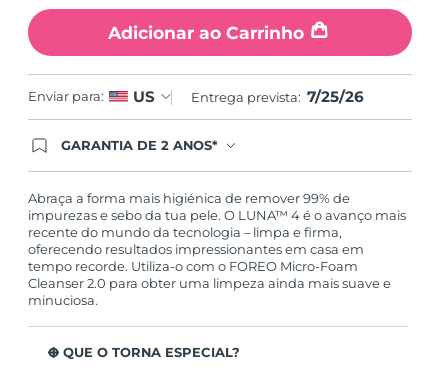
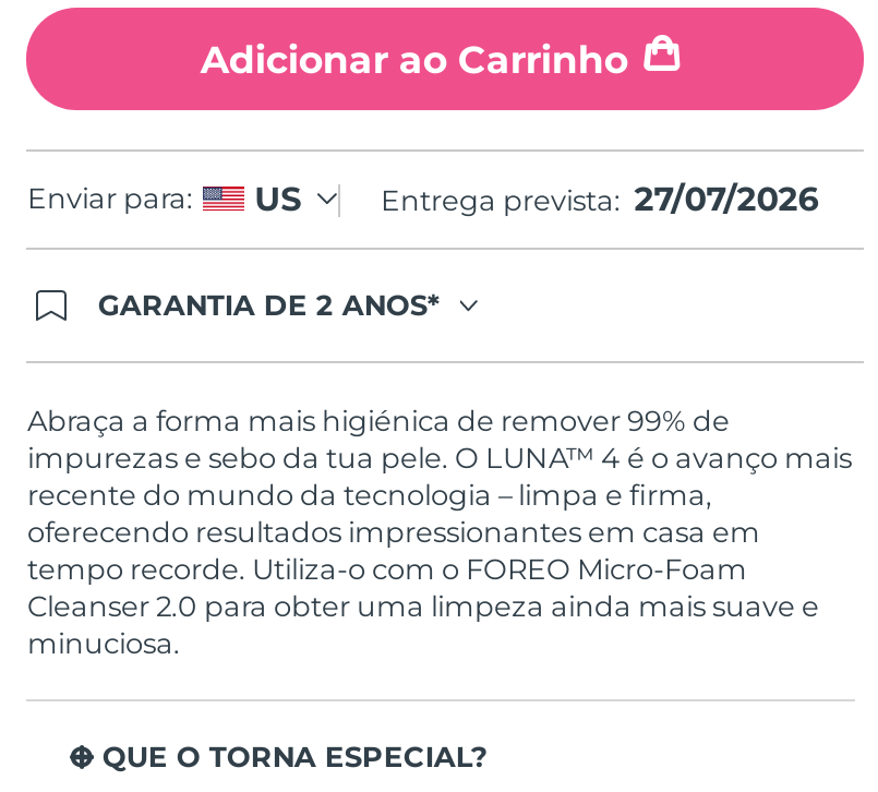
- Entrega prevista: 7/25/26
+ Entrega prevista: 27/07/2026
